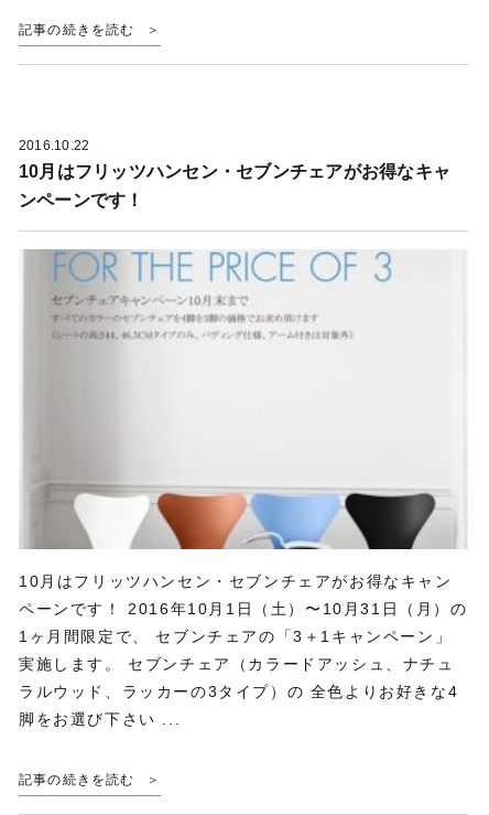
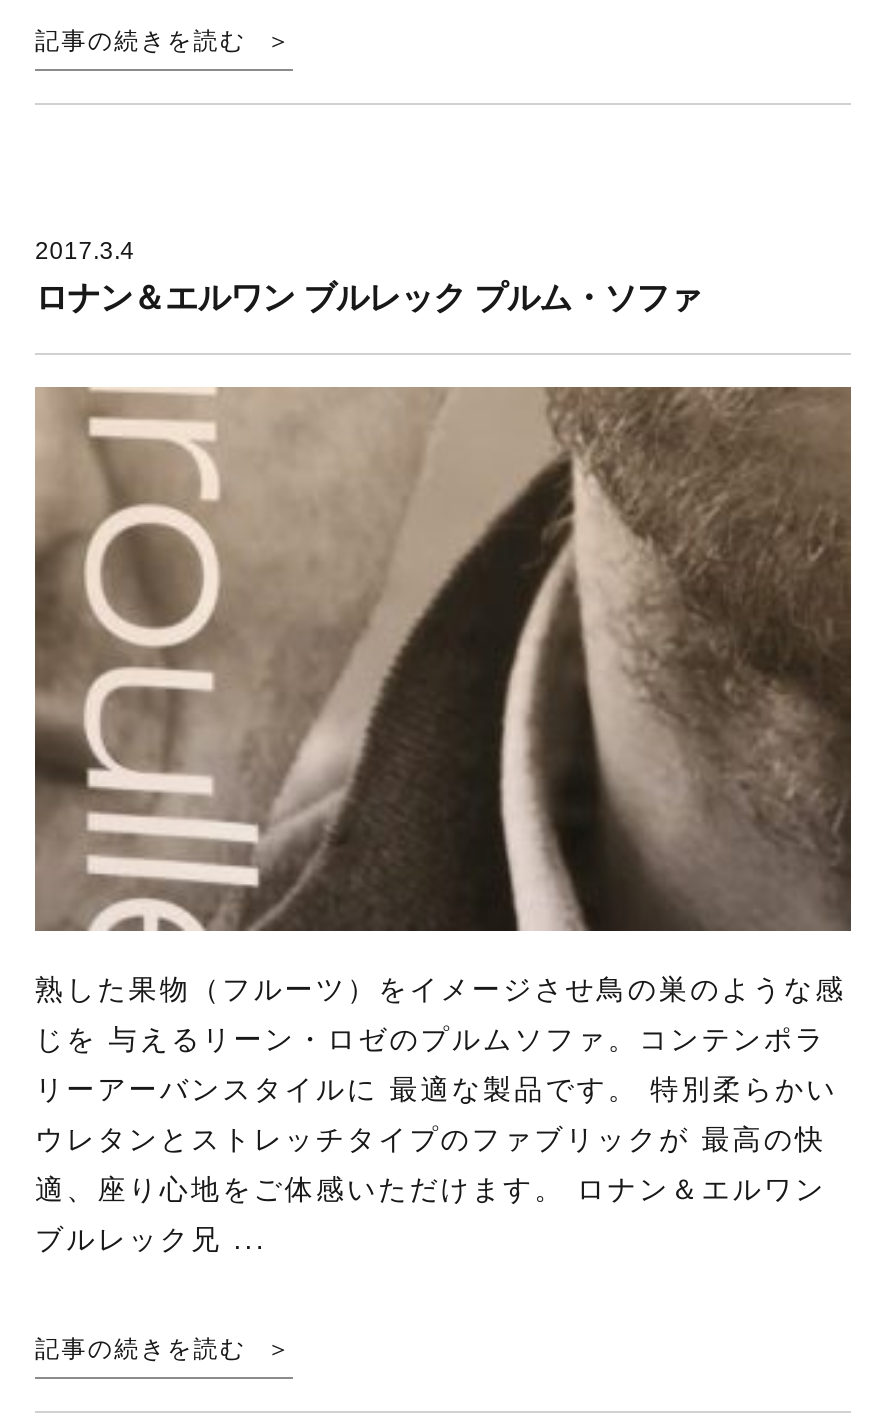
- 2016.10.22
- 10月はフリッツハンセン・セブンチェアがお得なキャ
- ンペーンです！
+ 2017.3.4
+ ロナン＆エルワン ブルレック プルム・ソファ

- [image]
- 10月はフリッツハンセン・セブンチェアがお得なキャン
+ [image]
+ 熟した果物（フルーツ）をイメージさせ鳥の巣のような感

- ペーンです！ 2016年10月1日（土）〜10月31日（月）の
+ じを 与えるリーン・ロゼのプルムソファ。コンテンポラ

- 1ヶ月間限定で、 セブンチェアの「3＋1キャンペーン」
+ リーアーバンスタイルに 最適な製品です。 特別柔らかい

- 実施します。 セブンチェア（カラードアッシュ、ナチュ
+ ウレタンとストレッチタイプのファブリックが 最高の快

- ラルウッド、ラッカーの3タイプ）の 全色よりお好きな4
+ 適、座り心地をご体感いただけます。 ロナン＆エルワン

- 脚をお選び下さい ...
+ ブルレック兄 ...
